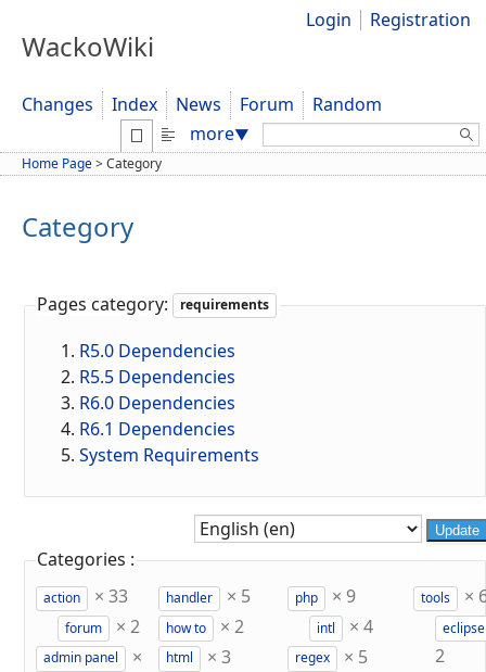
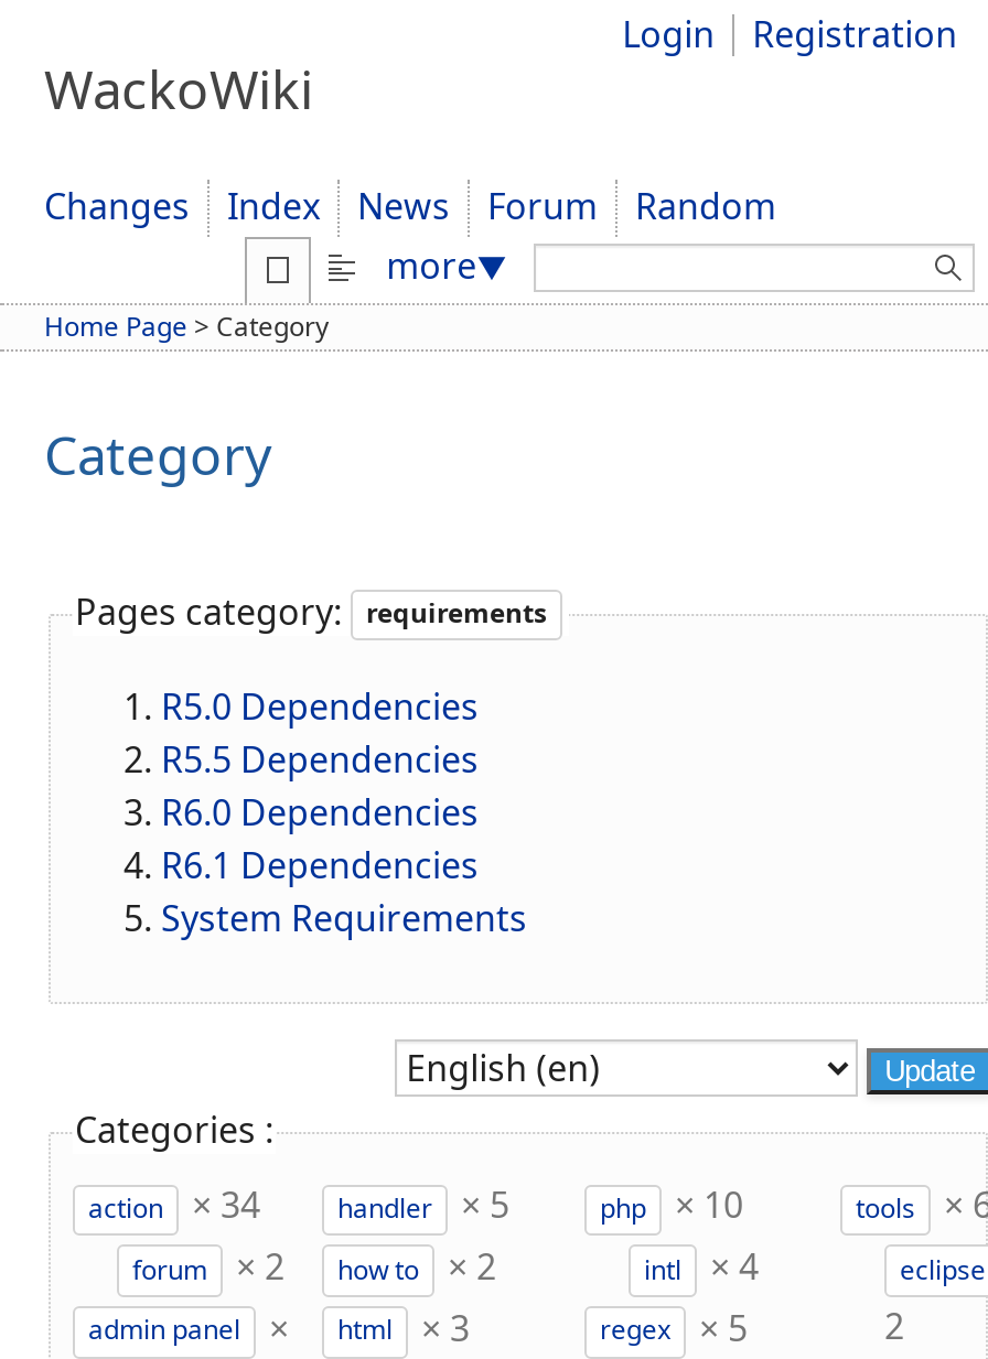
- action × 33
+ action × 34

- php × 9
+ php × 10
